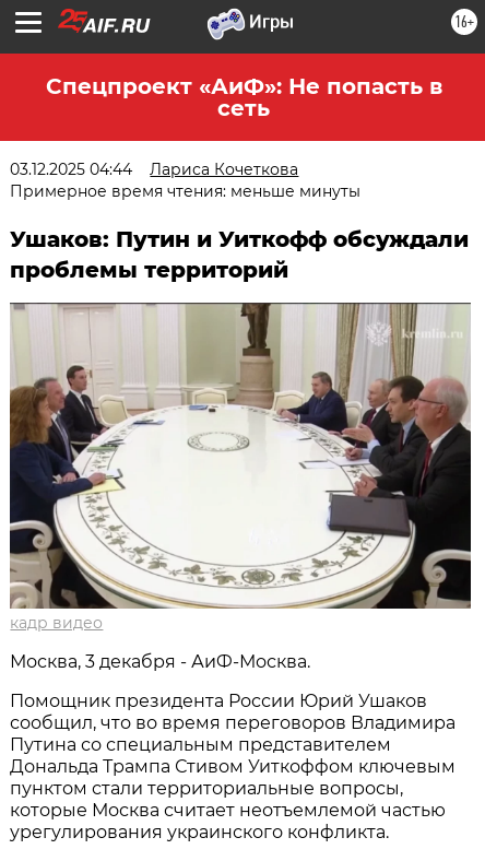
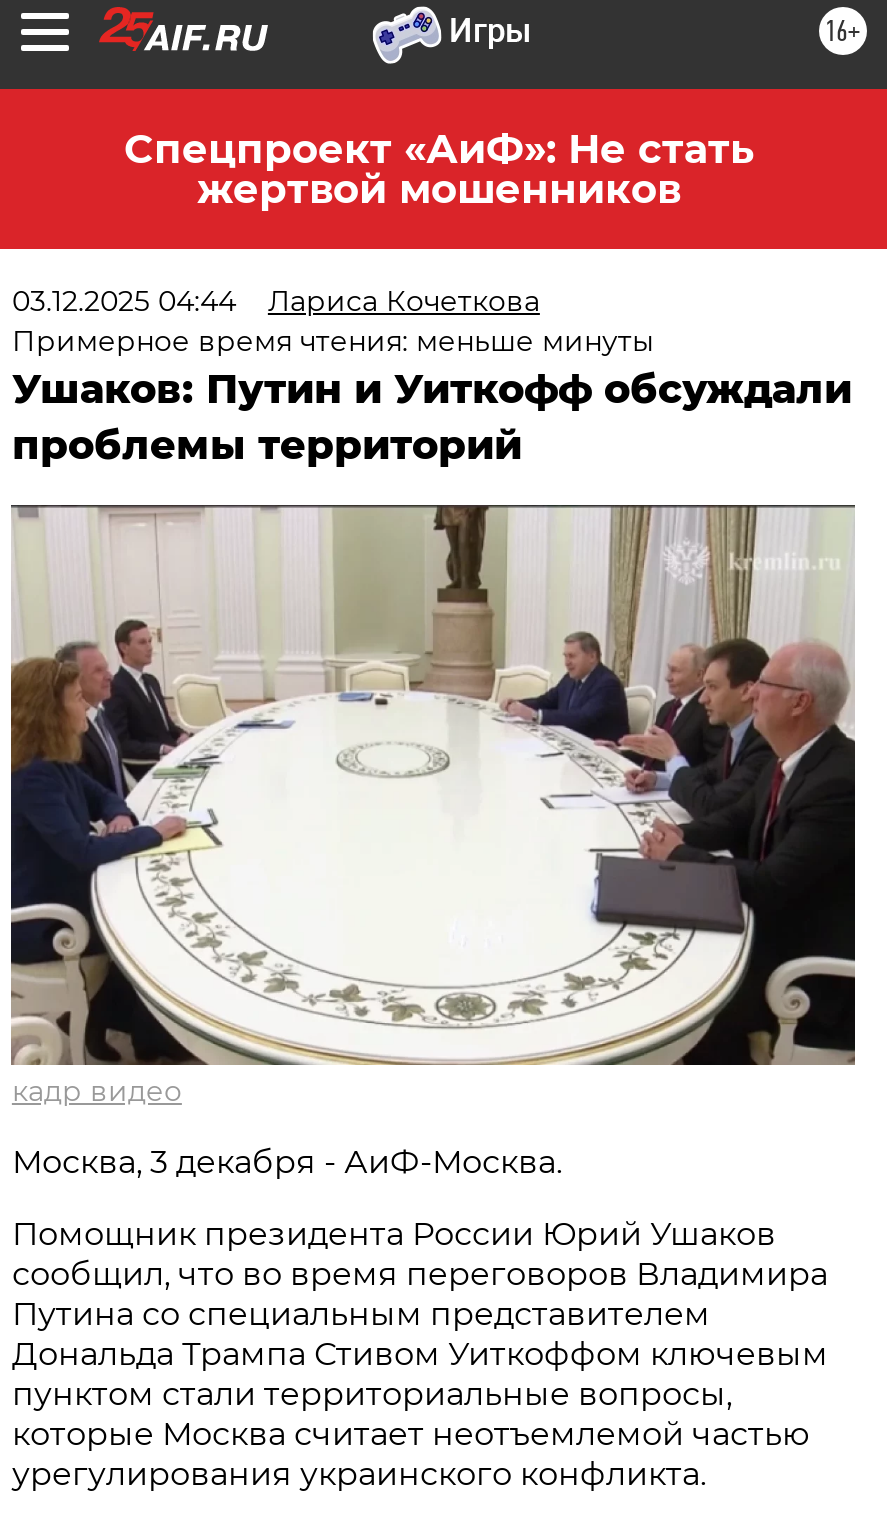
- Спецпроект «АиФ»: Не попасть в
- сеть
+ Спецпроект «АиФ»: Не стать
+ жертвой мошенников
